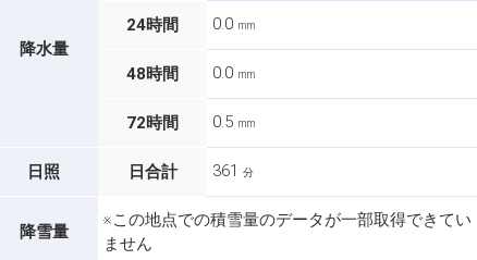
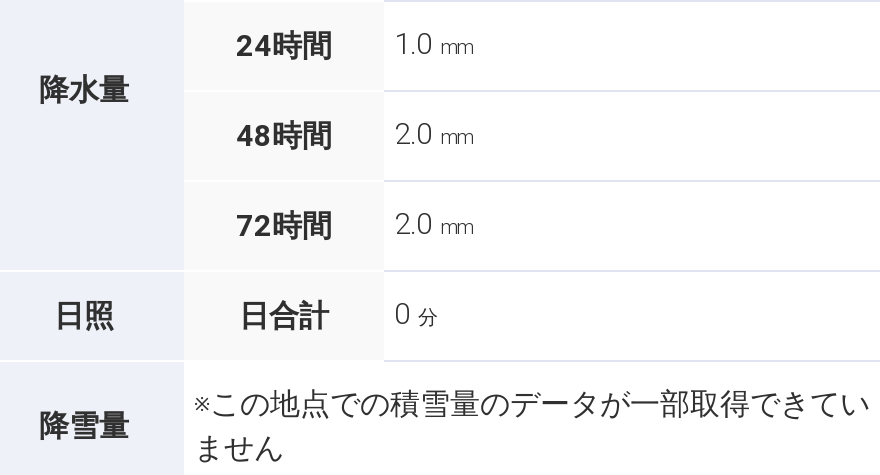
- 24時間 0.0 mm
+ 24時間 1.0 mm

- 48時間 0.0 mm
+ 48時間 2.0 mm

- 72時間 0.5 mm
+ 72時間 2.0 mm

- 日合計 361分
+ 日合計 0分
